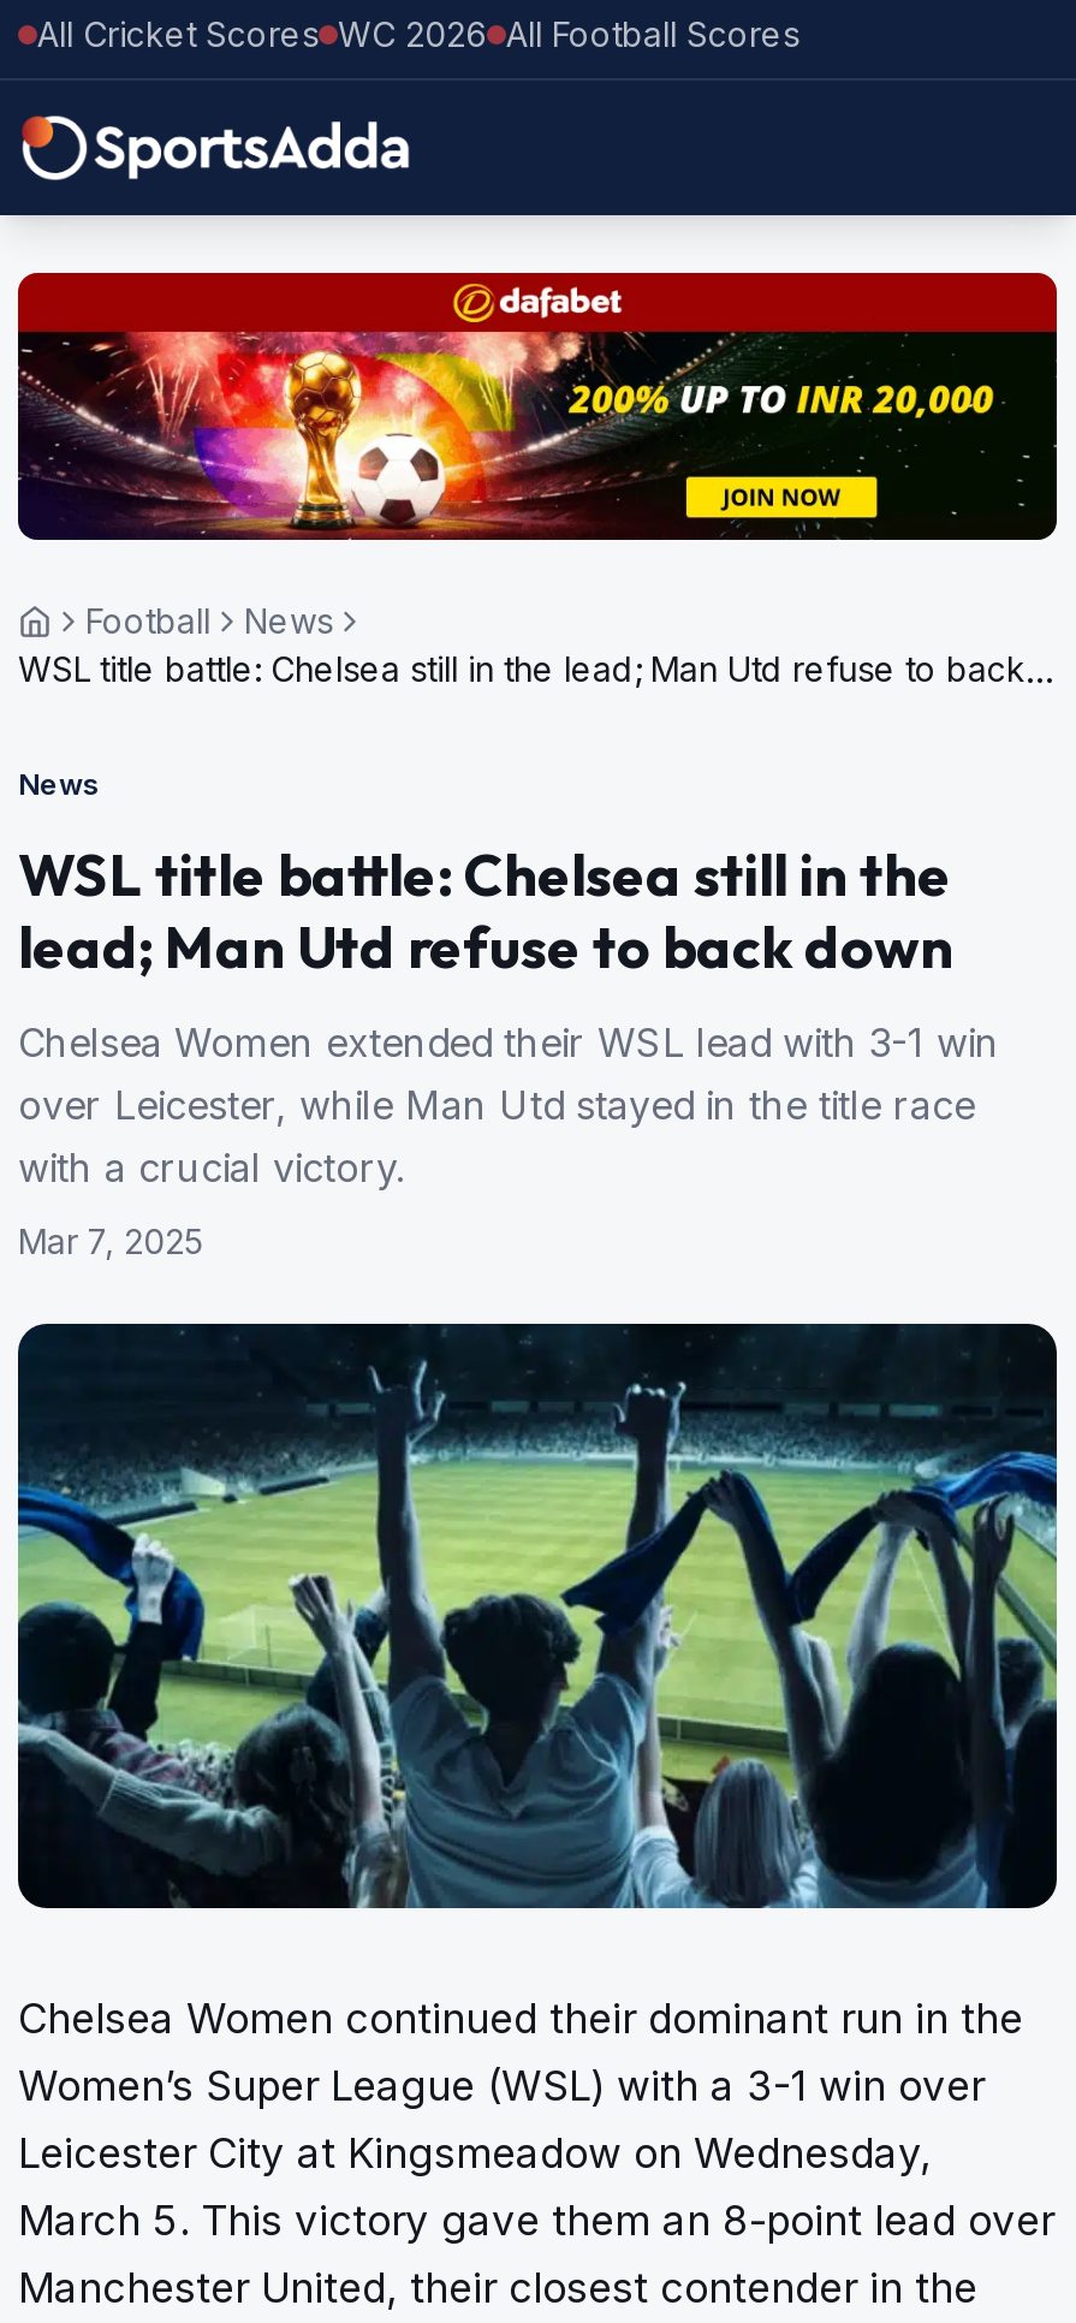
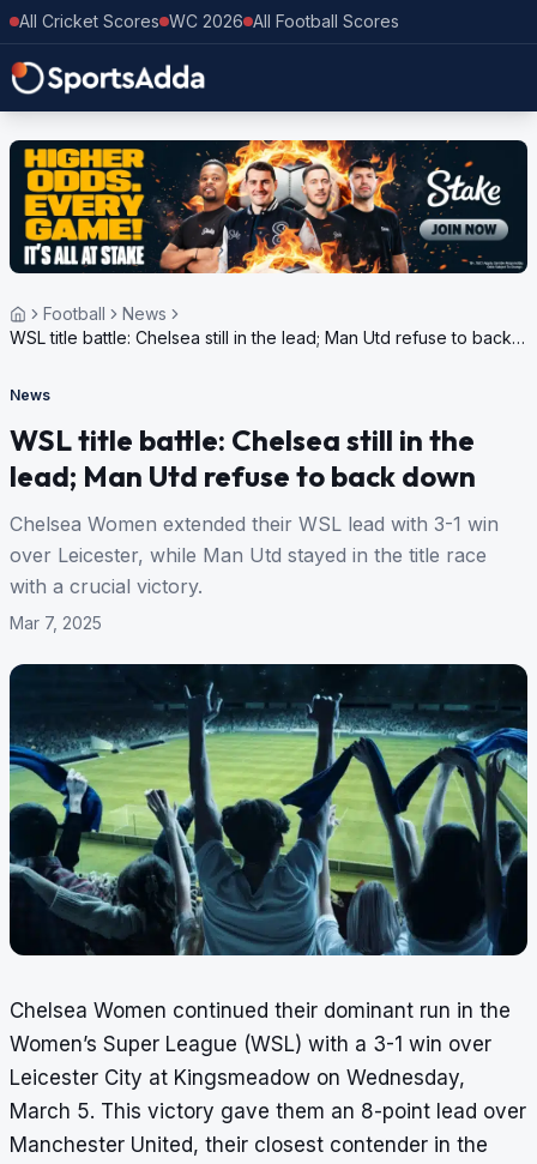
- [image]
+ [image]
